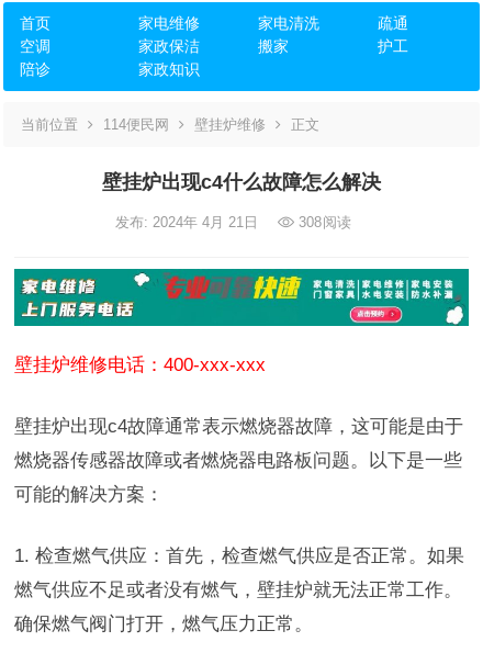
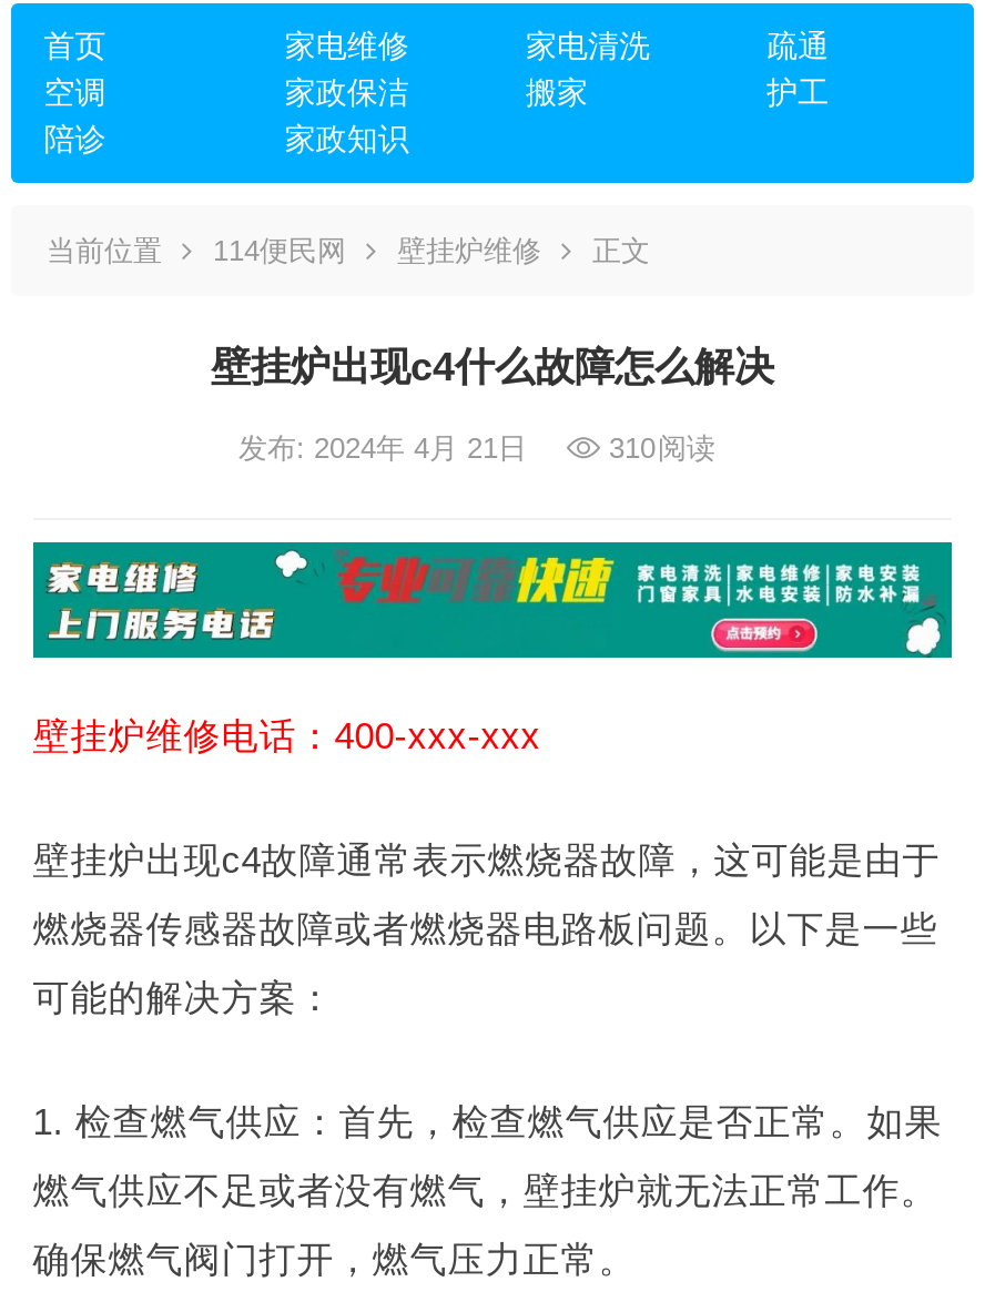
- 发布: 2024年 4月 21日 308阅读
+ 发布: 2024年 4月 21日 310阅读
